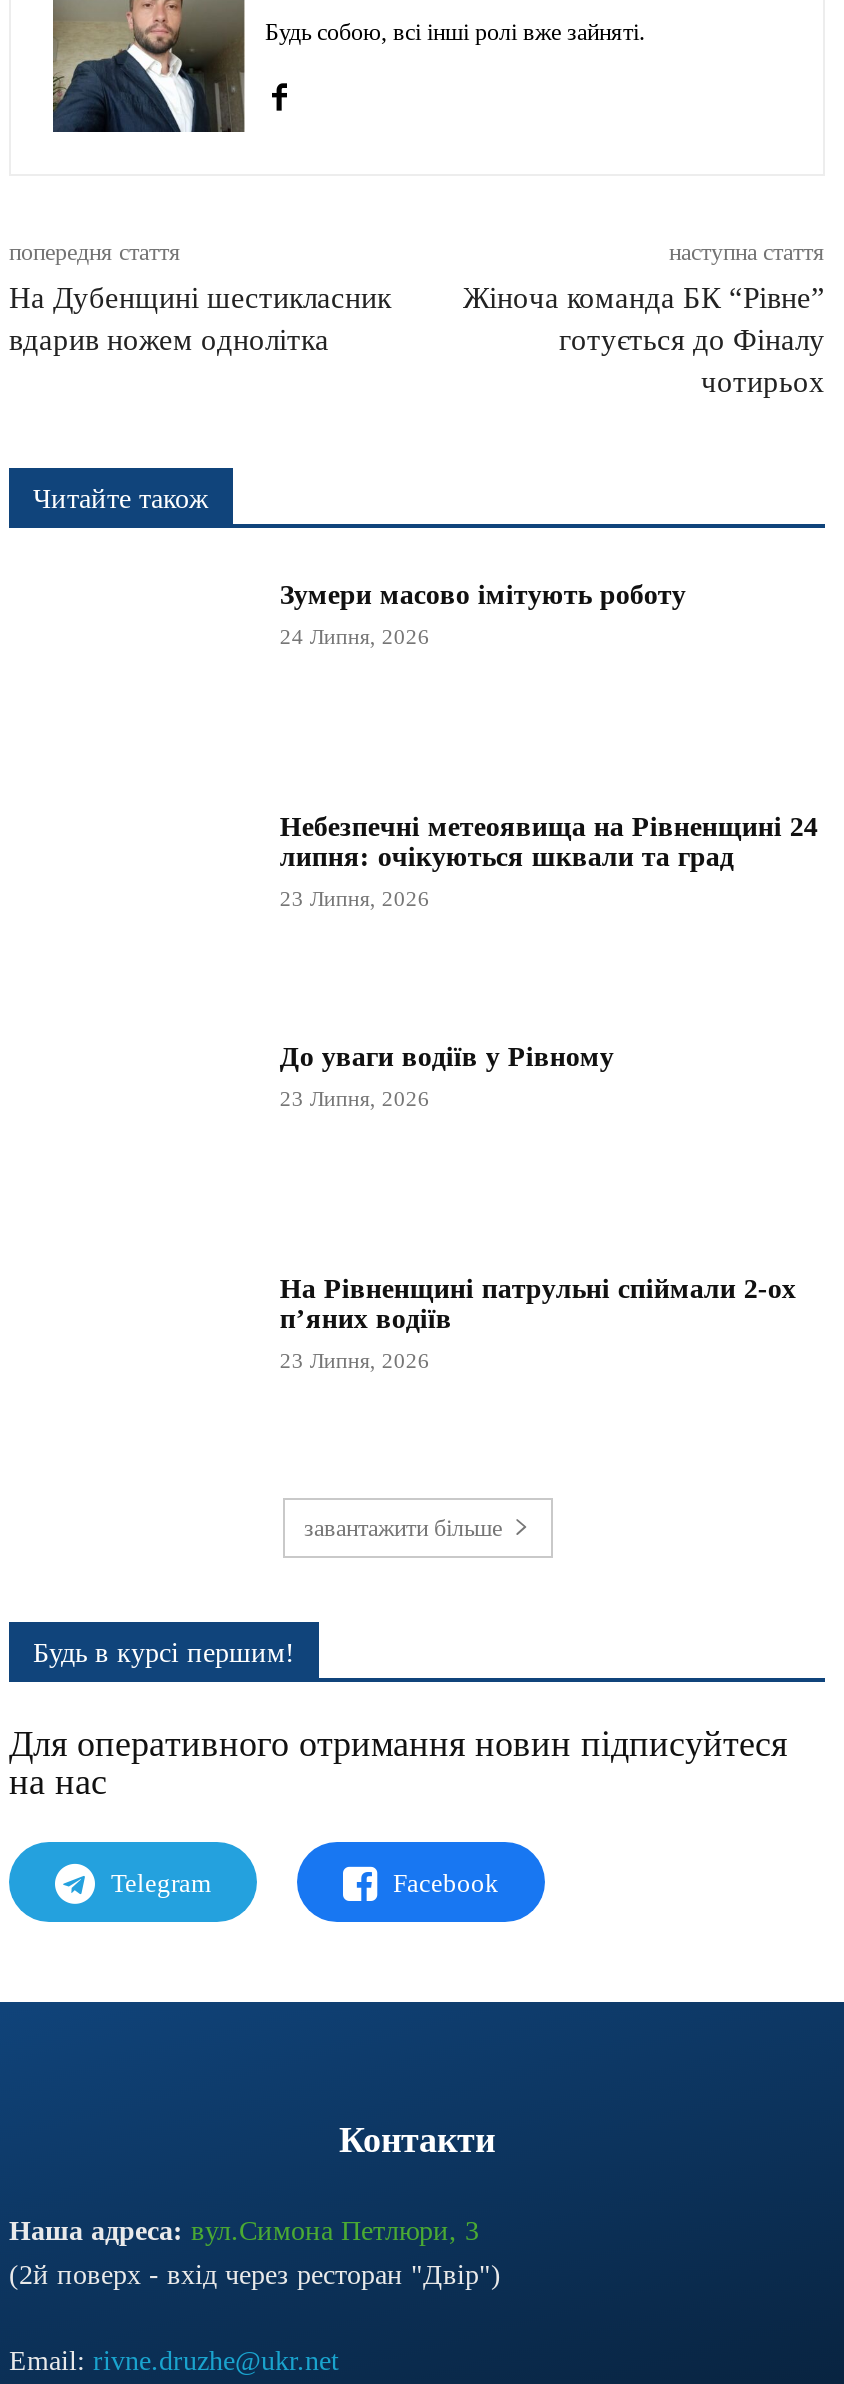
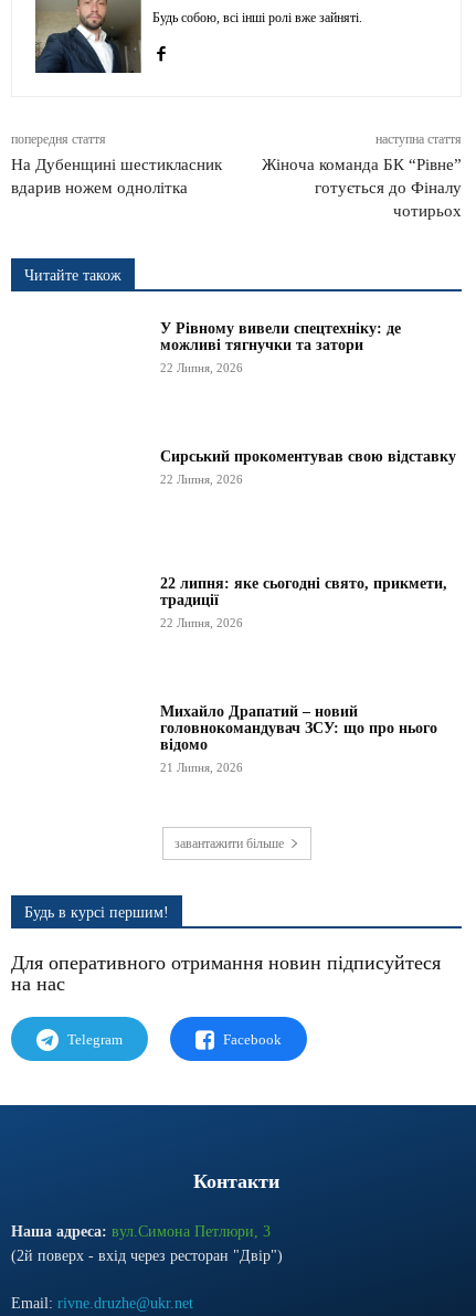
- Зумери масово імітують роботу
+ У Рівному вивели спецтехніку: де
+ можливі тягнучки та затори

- 24 Липня, 2026
+ 22 Липня, 2026

- Небезпечні метеоявища на Рівненщині 24
- липня: очікуються шквали та град
+ Сирський прокоментував свою відставку

- 23 Липня, 2026
+ 22 Липня, 2026

- До уваги водіїв у Рівному
+ 22 липня: яке сьогодні свято, прикмети,
+ традиції

- 23 Липня, 2026
+ 22 Липня, 2026

- На Рівненщині патрульні спіймали 2-ох
- п’яних водіїв
+ Михайло Драпатий – новий
+ головнокомандувач ЗСУ: що про нього
+ відомо

- 23 Липня, 2026
+ 21 Липня, 2026
